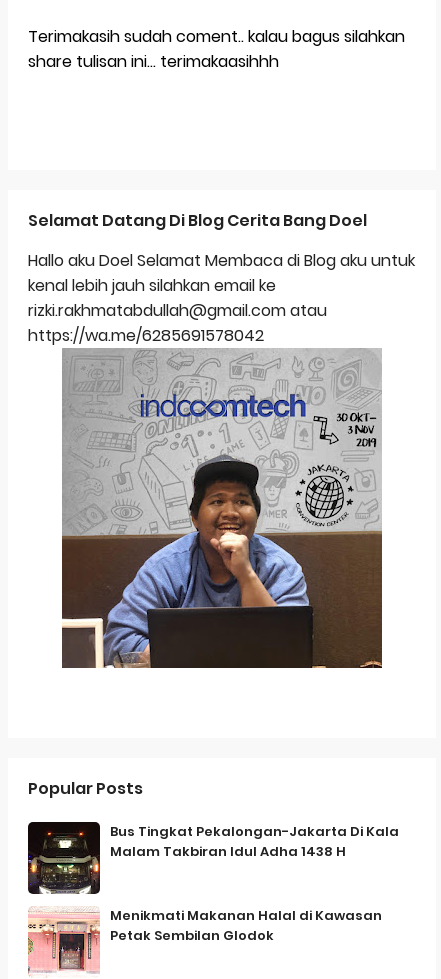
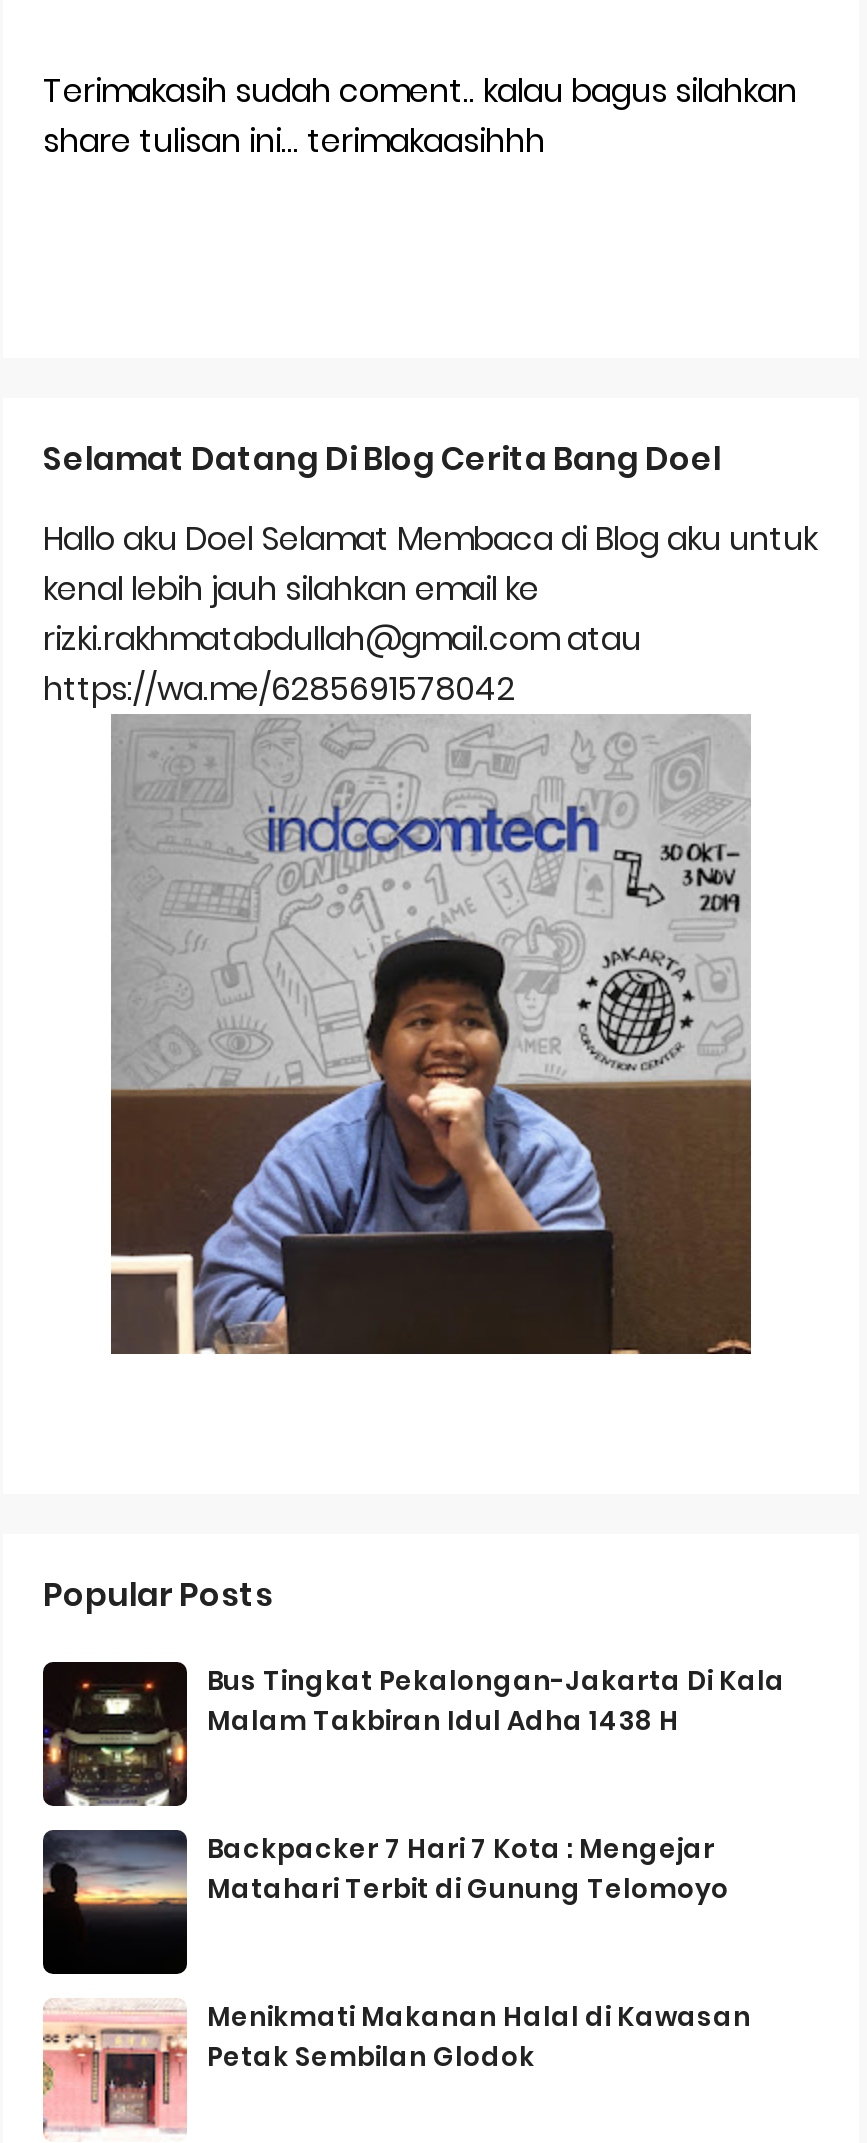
+ [image]
+ Backpacker 7 Hari 7 Kota : Mengejar
+ Matahari Terbit di Gunung Telomoyo
